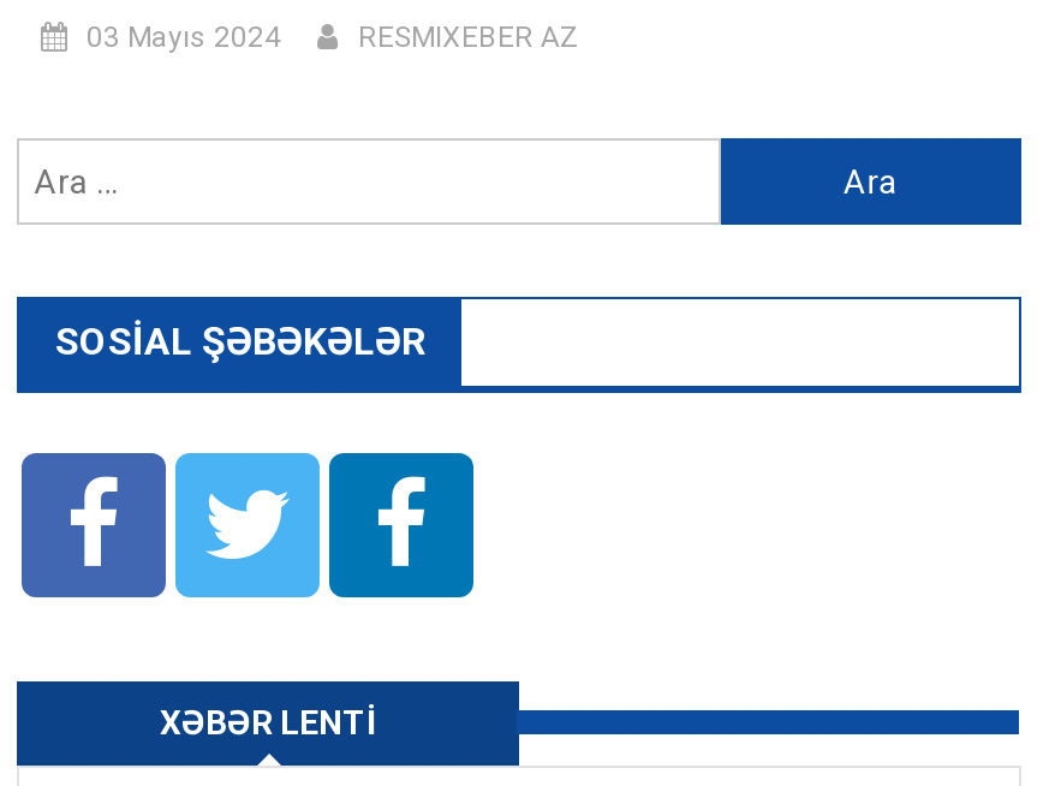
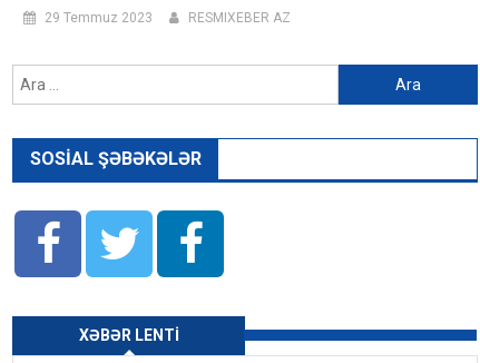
- 03 Mayıs 2024
+ 29 Temmuz 2023
